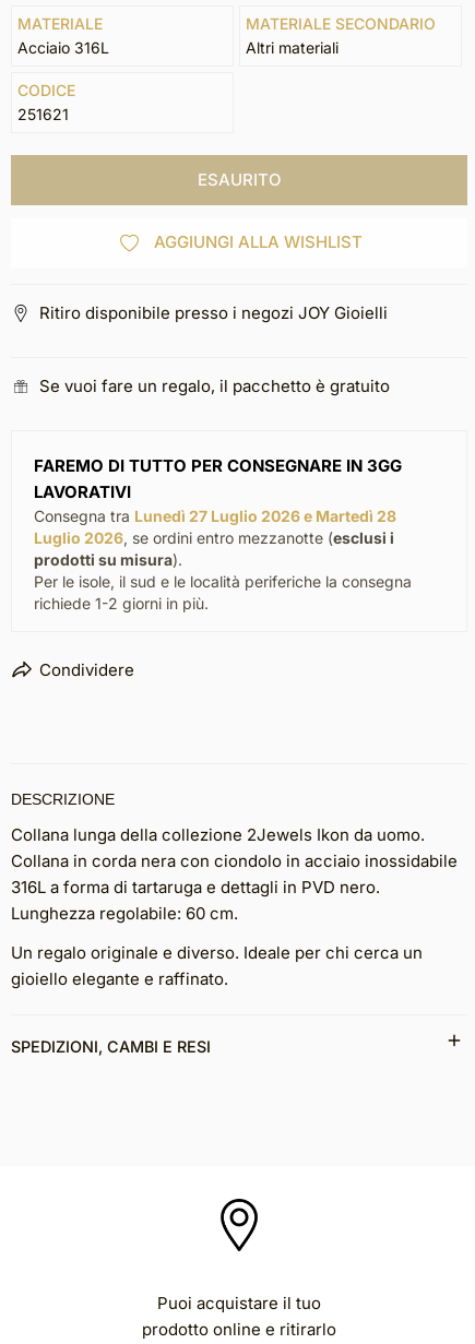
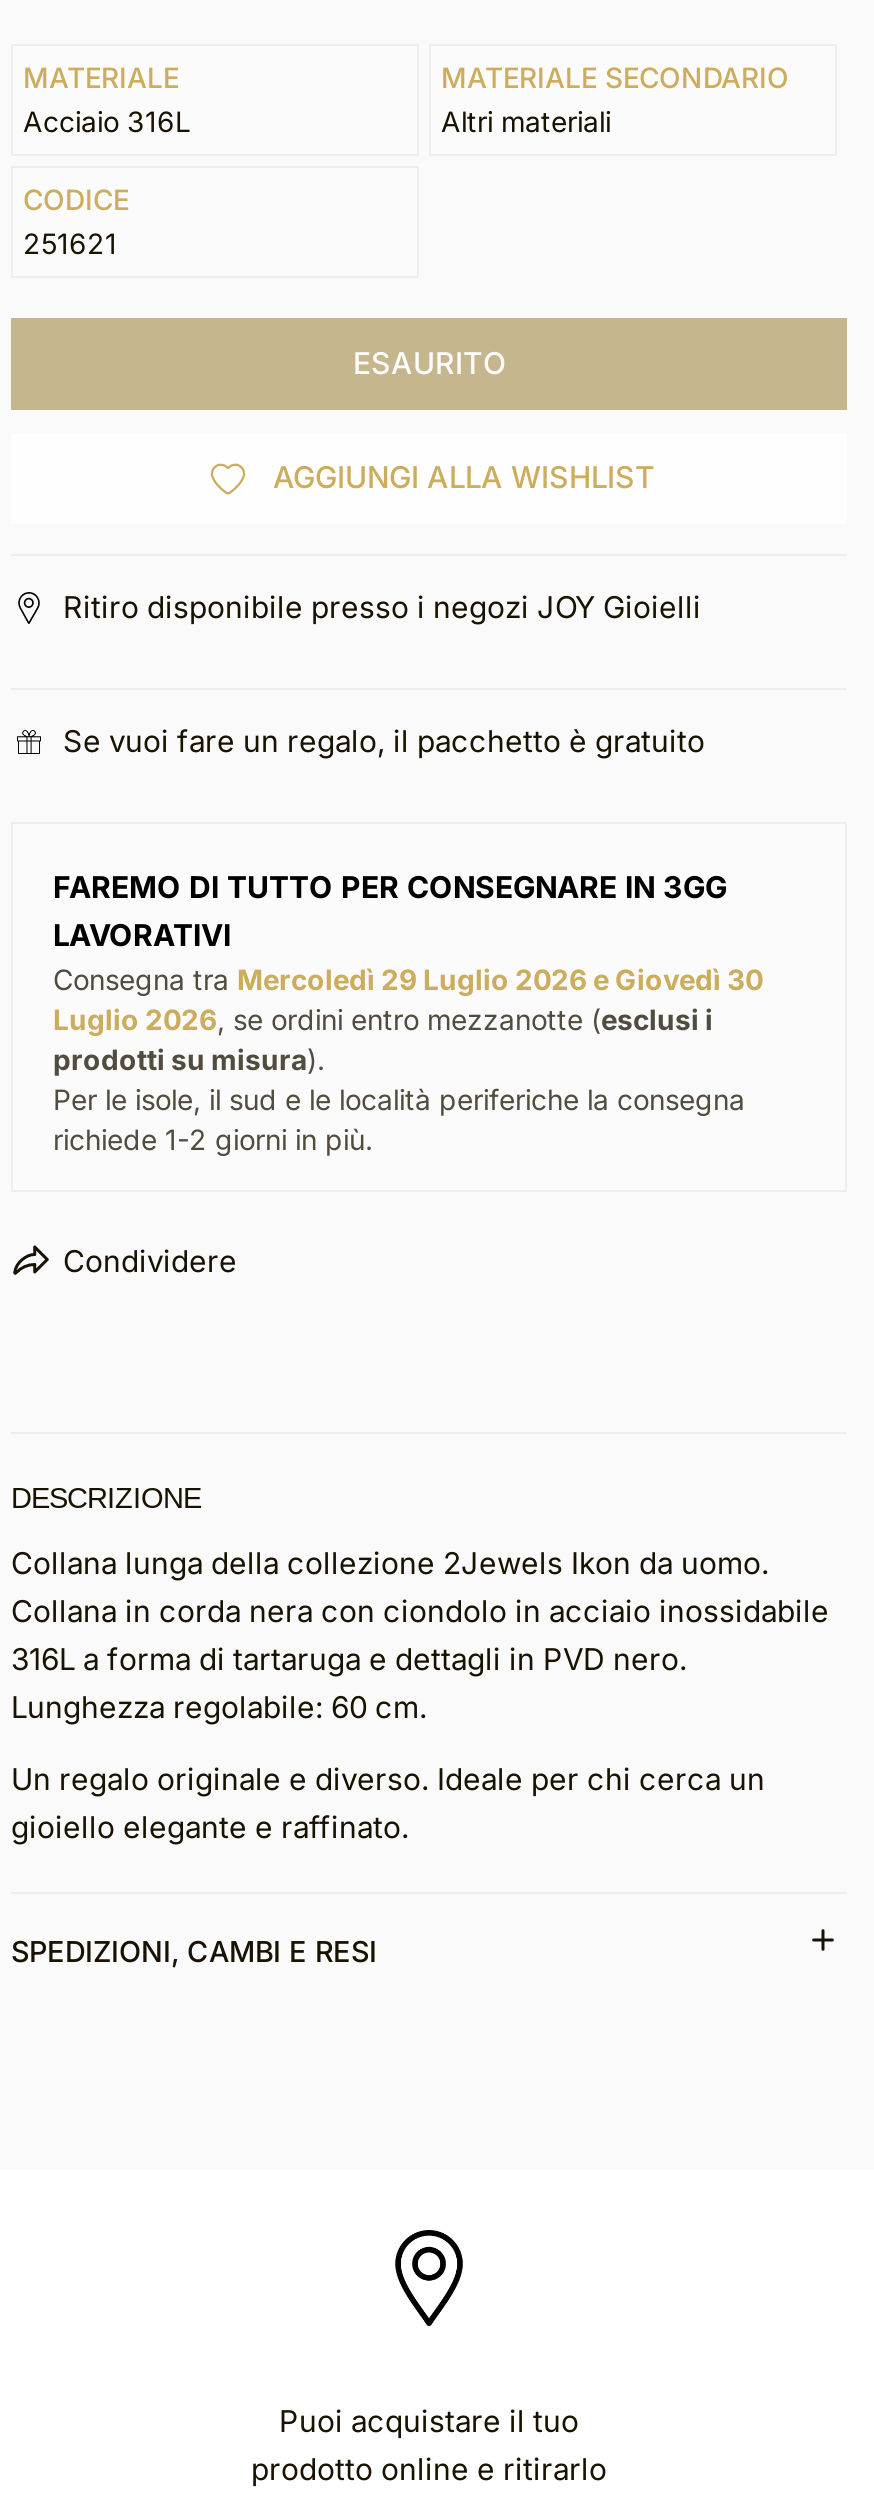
- Consegna tra Lunedì 27 Luglio 2026 e Martedì 28
+ Consegna tra Mercoledì 29 Luglio 2026 e Giovedì 30
